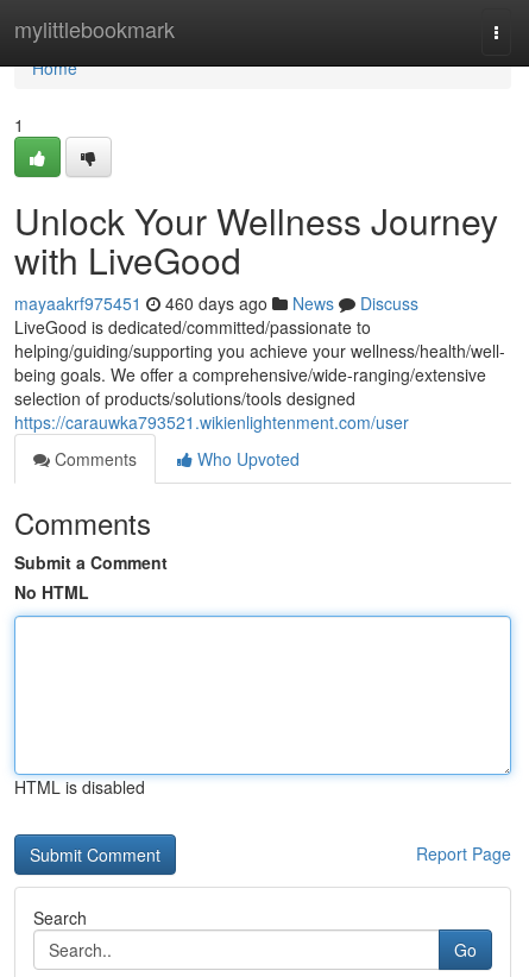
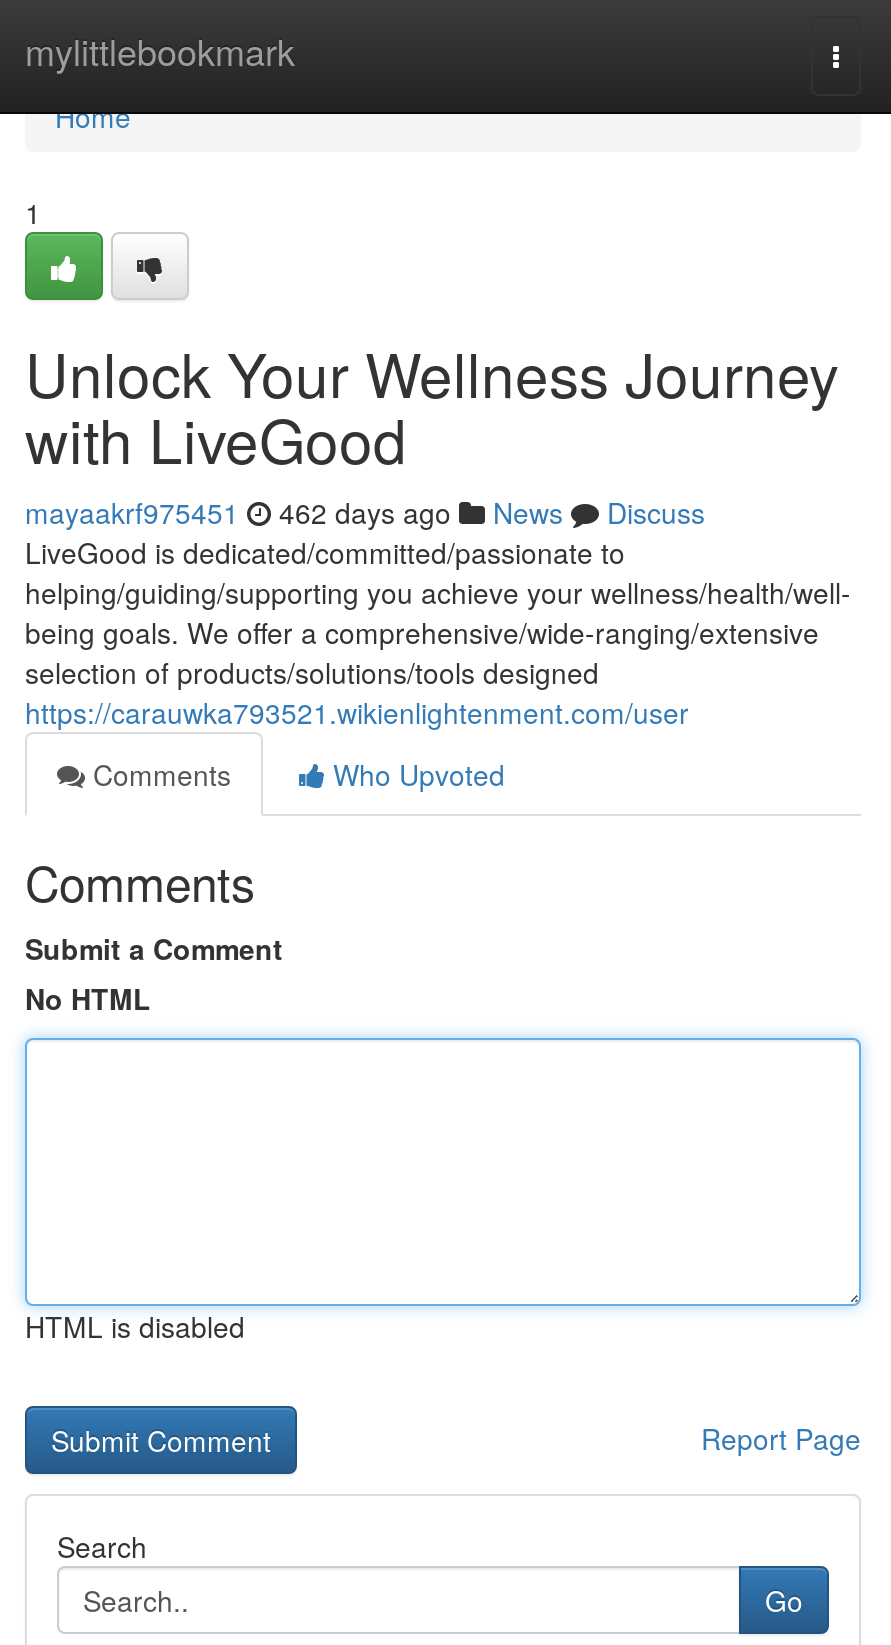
- mayaakrf975451 460 days ago News Discuss
+ mayaakrf975451 462 days ago News Discuss
